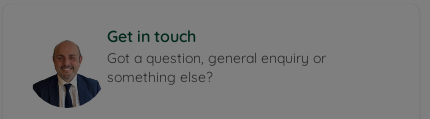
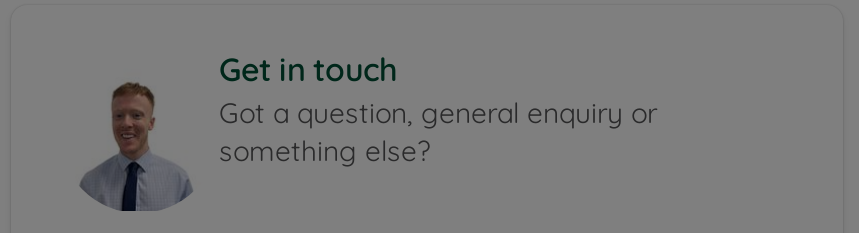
- [image]
+ [image]
